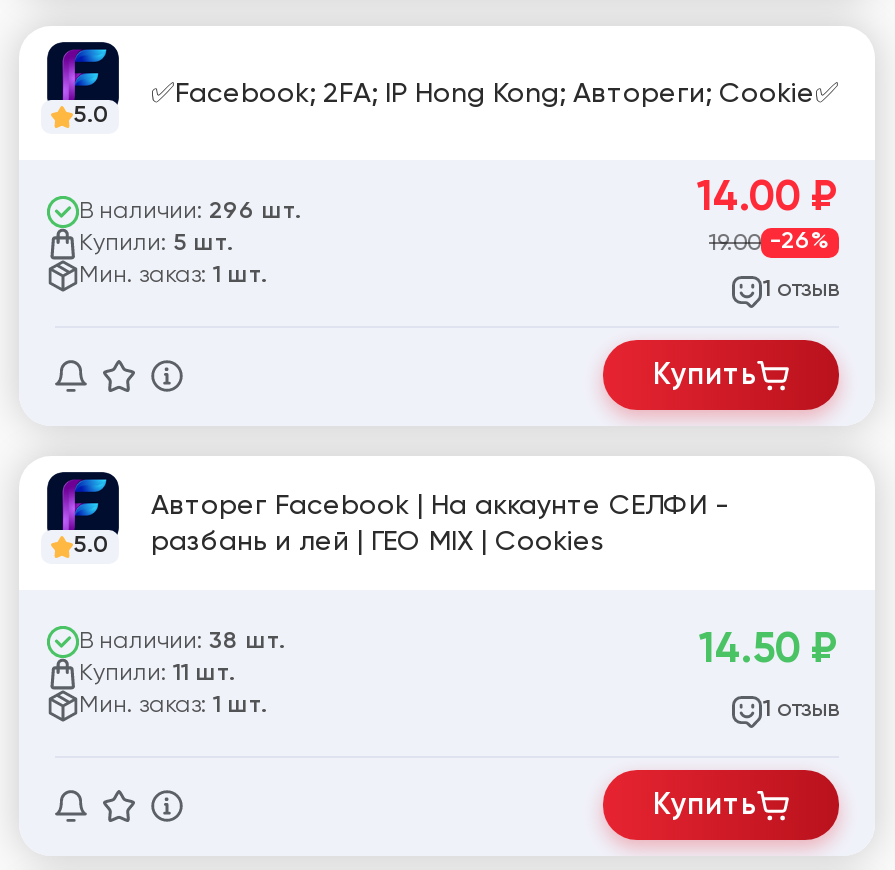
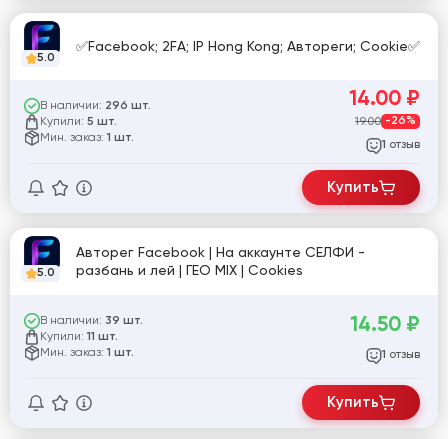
- В наличии: 38 шт.
+ В наличии: 39 шт.
